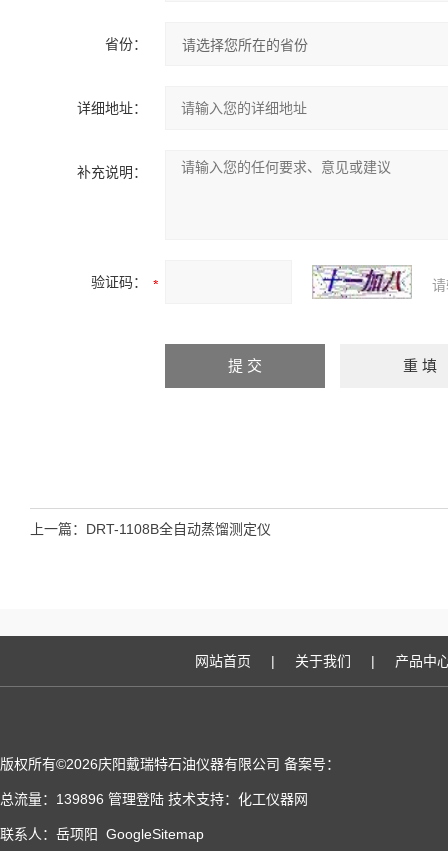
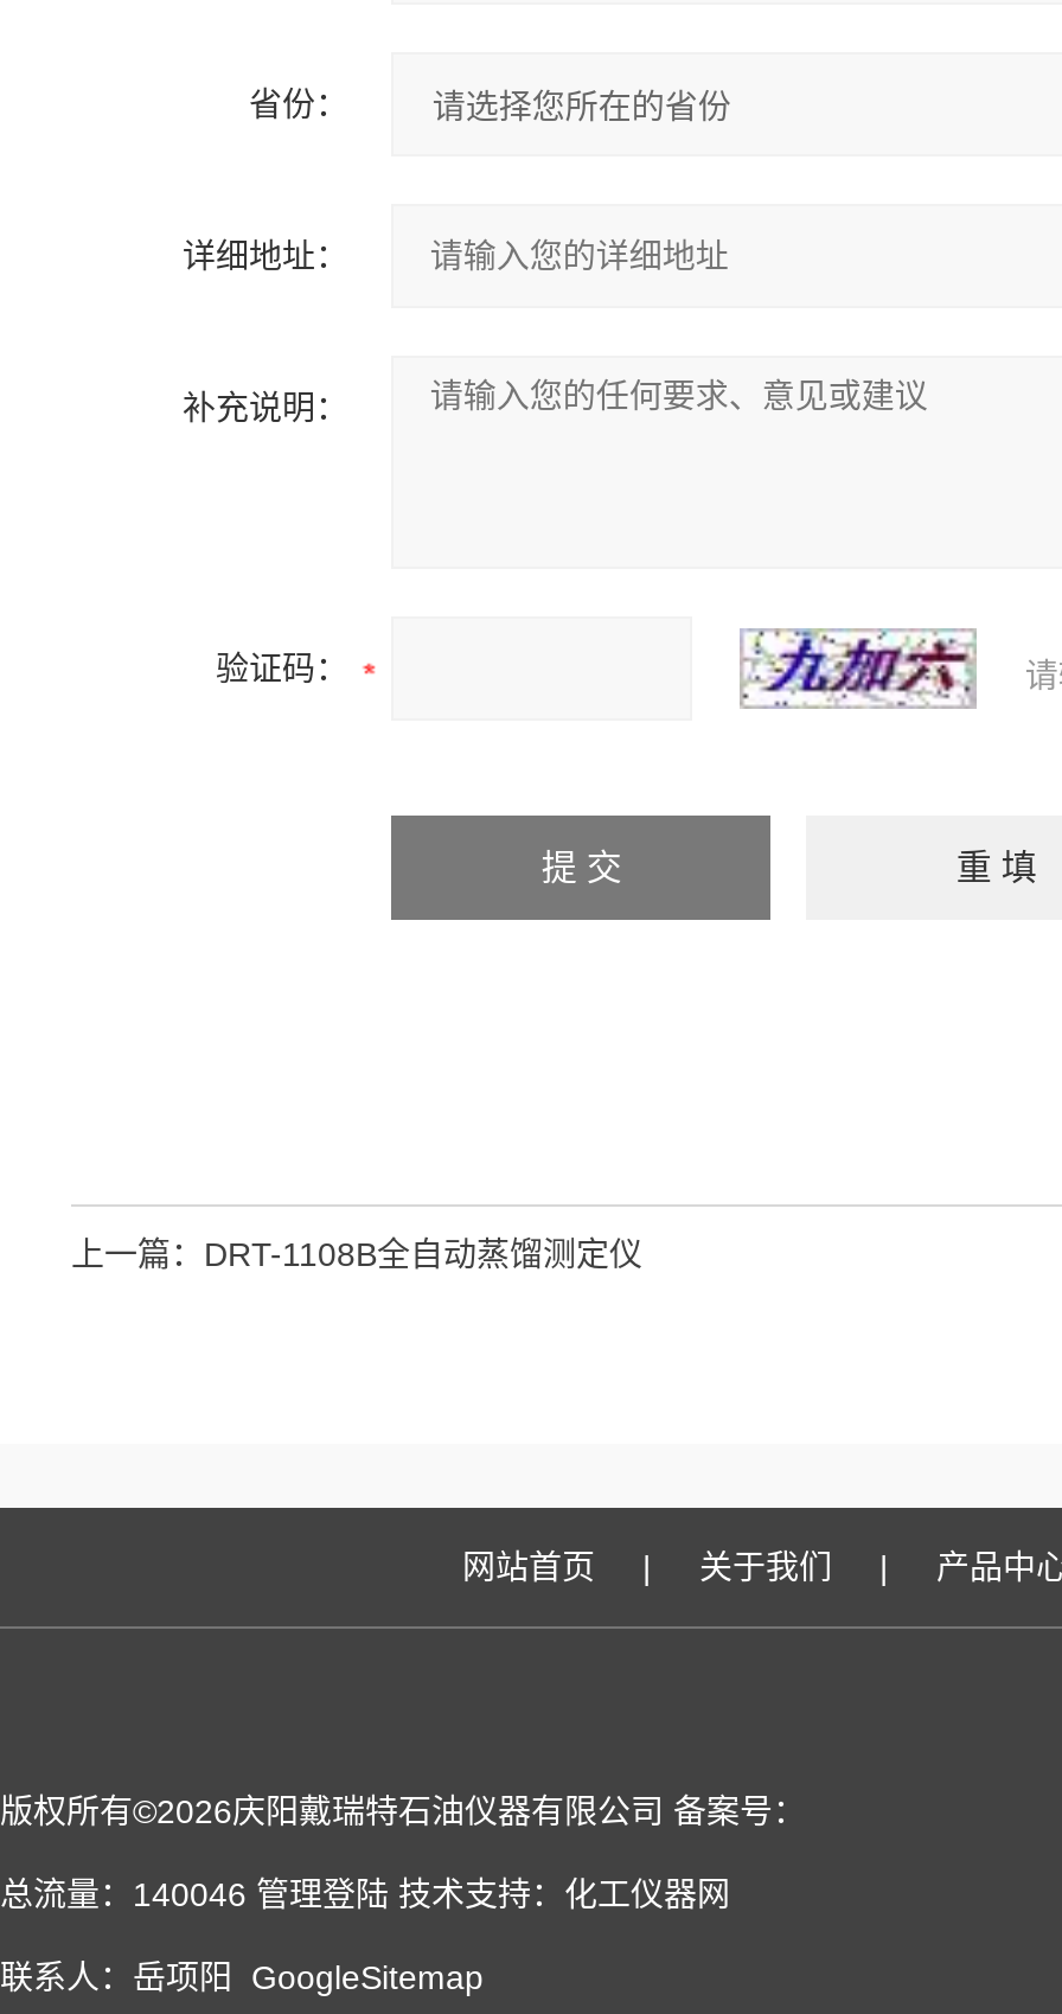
- [image]
+ [image]

- 总流量：139896管理登陆技术支持：化工仪器网
+ 总流量：140046管理登陆技术支持：化工仪器网
